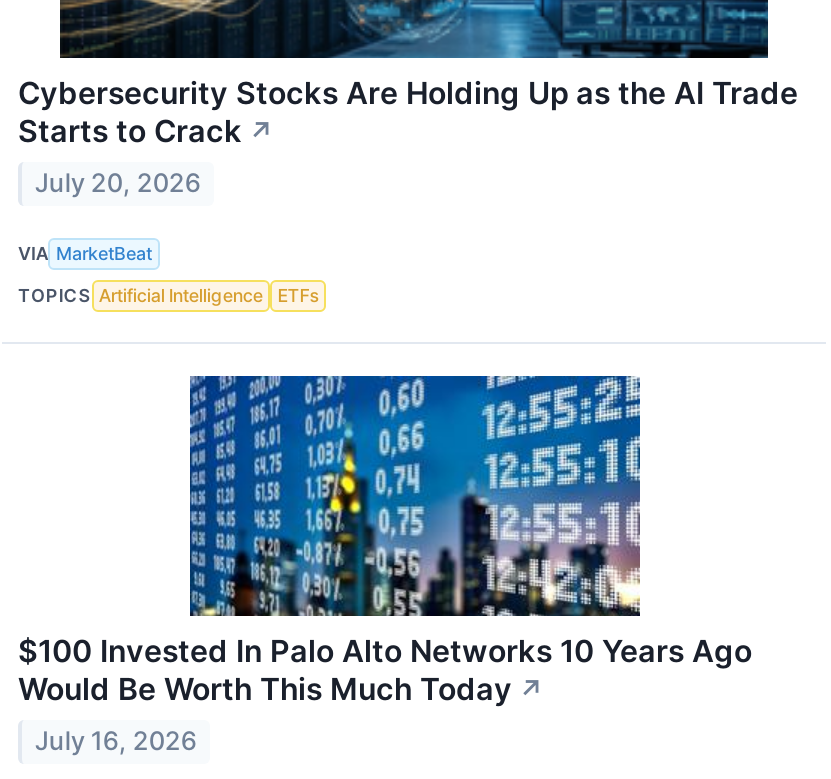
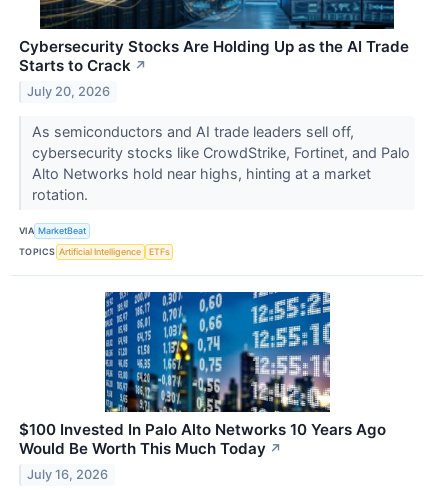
+ As semiconductors and AI trade leaders sell off,
+ cybersecurity stocks like CrowdStrike, Fortinet, and Palo
+ Alto Networks hold near highs, hinting at a market
+ rotation.
